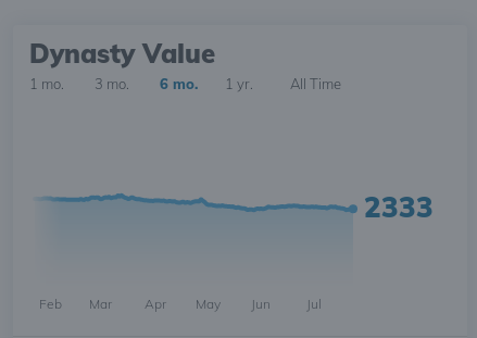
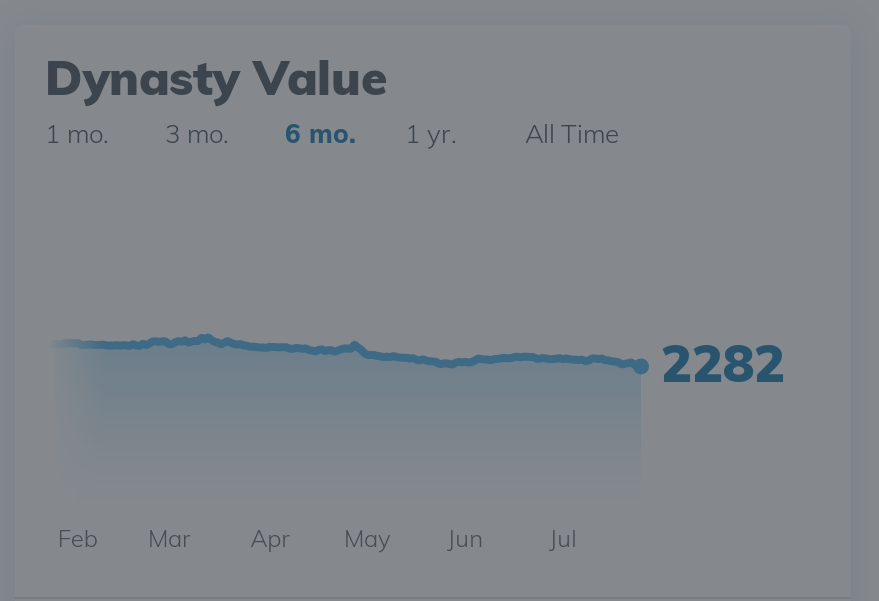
- 2333
+ 2282
